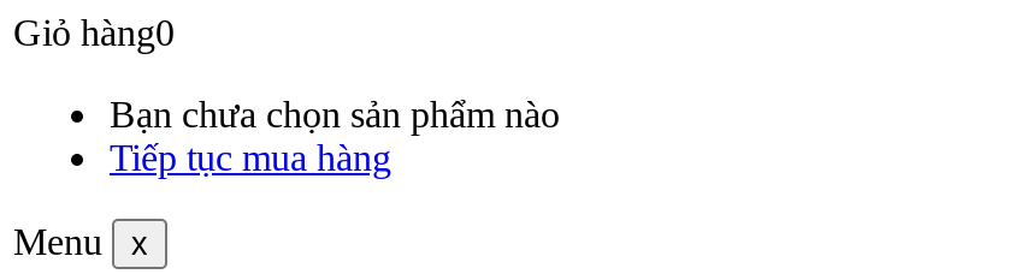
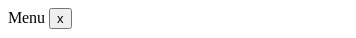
- Giỏ hàng0
- Bạn chưa chọn sản phẩm nào
- Tiếp tục mua hàng
